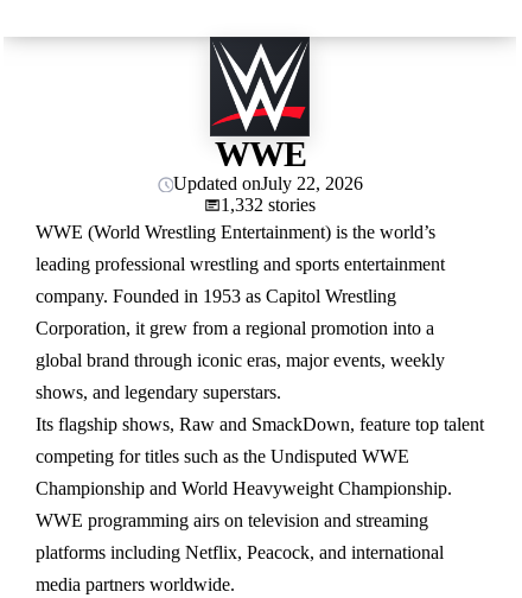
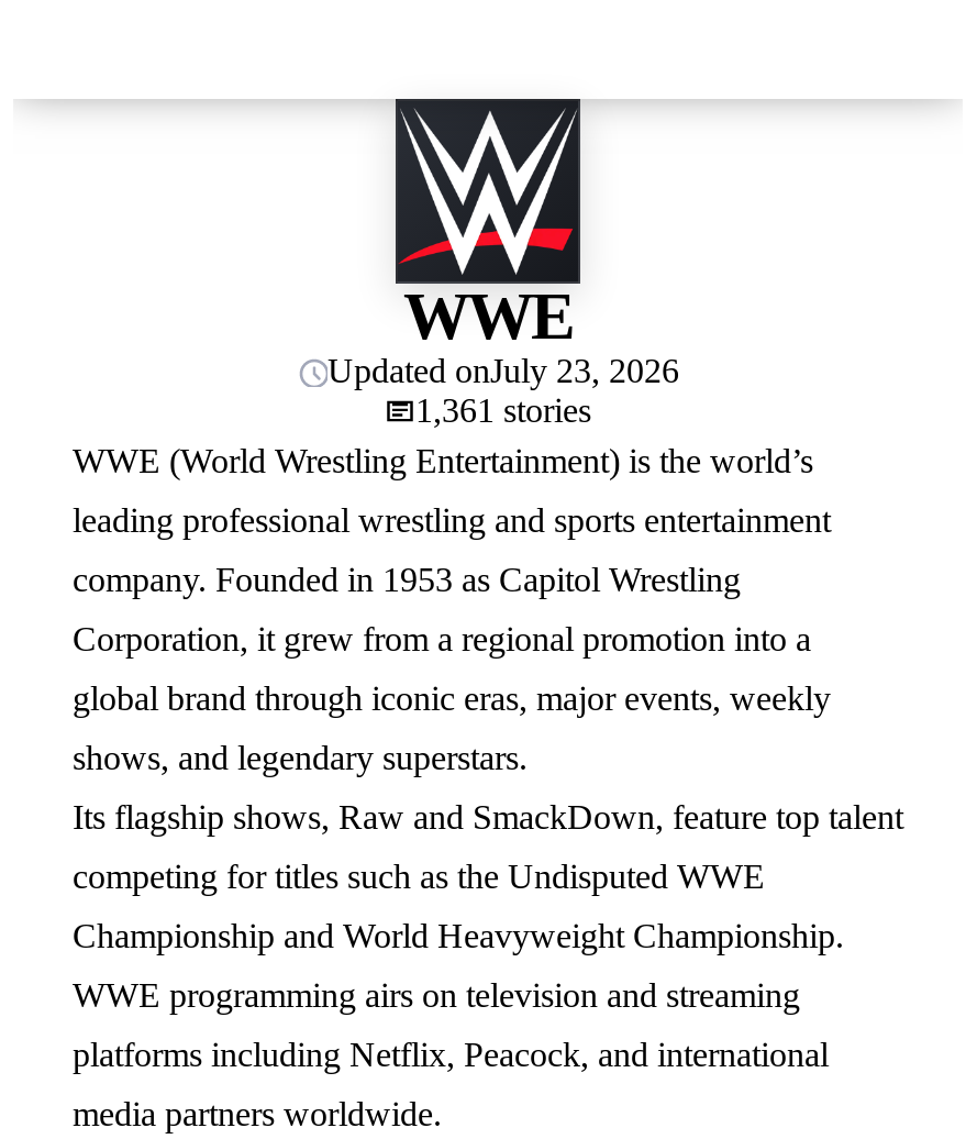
- Updated onJuly 22, 2026
+ Updated onJuly 23, 2026

- 1,332 stories
+ 1,361 stories
